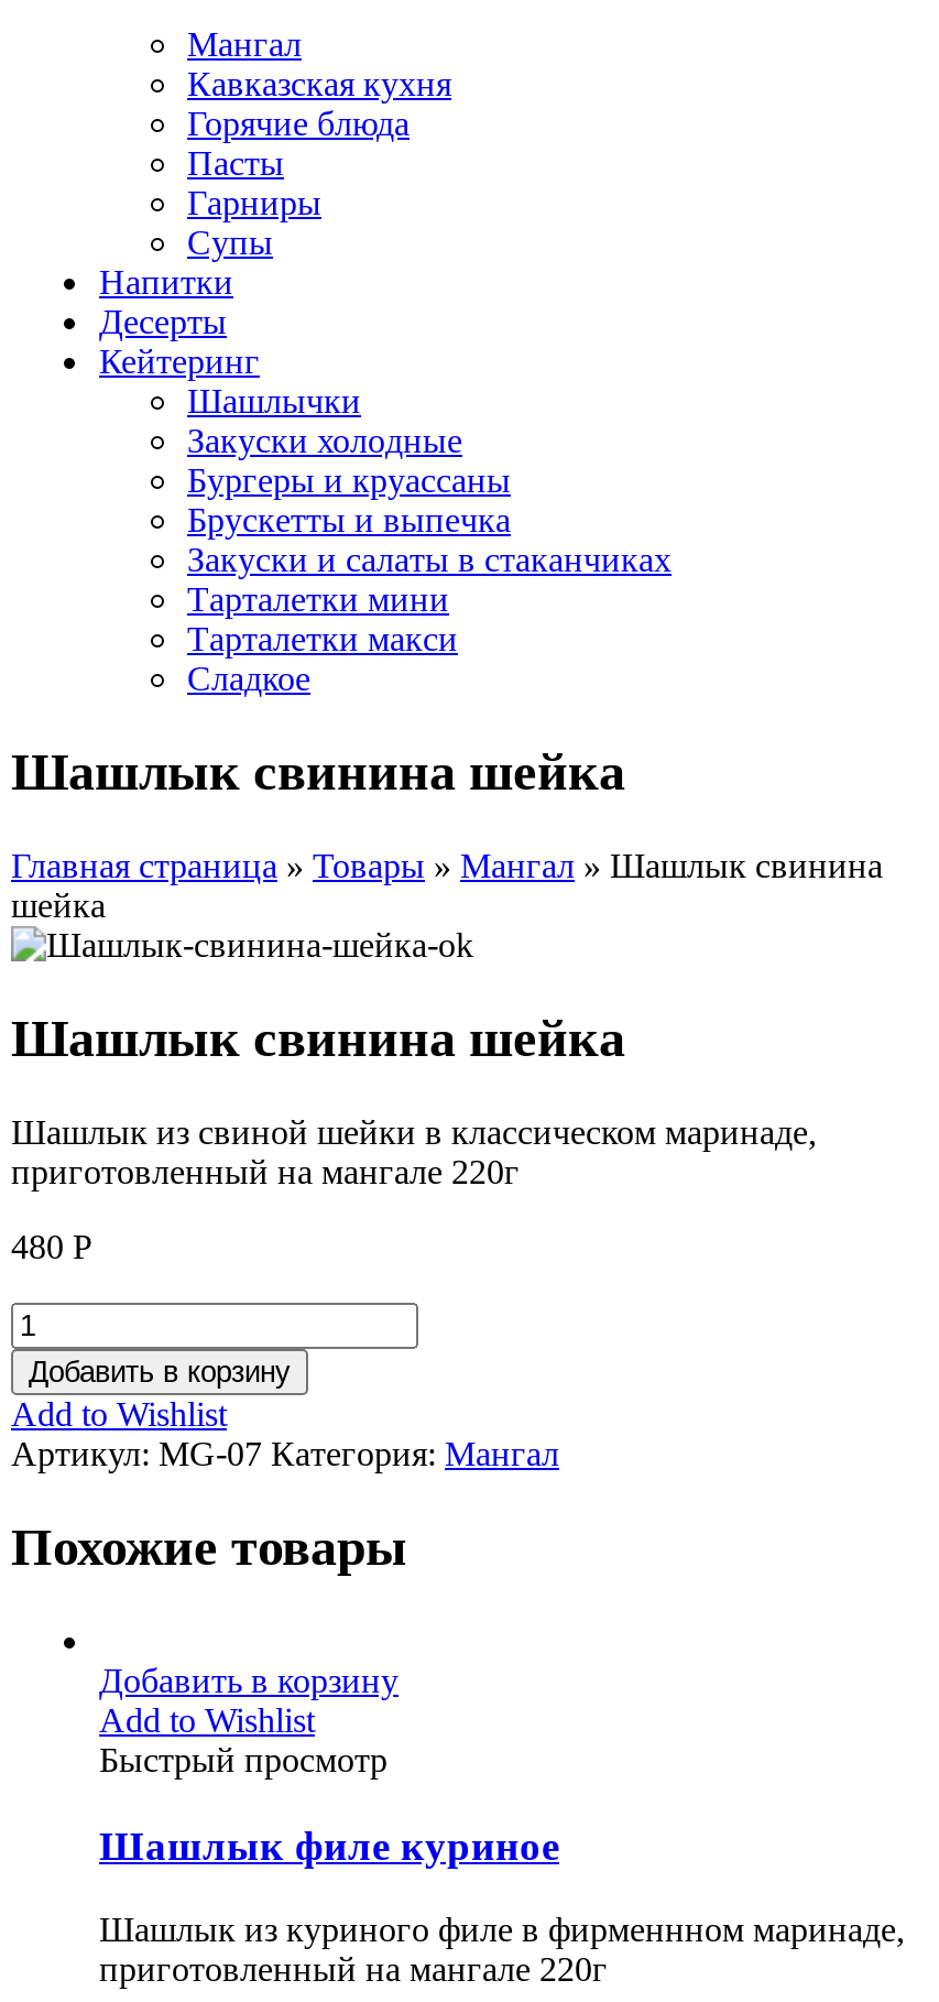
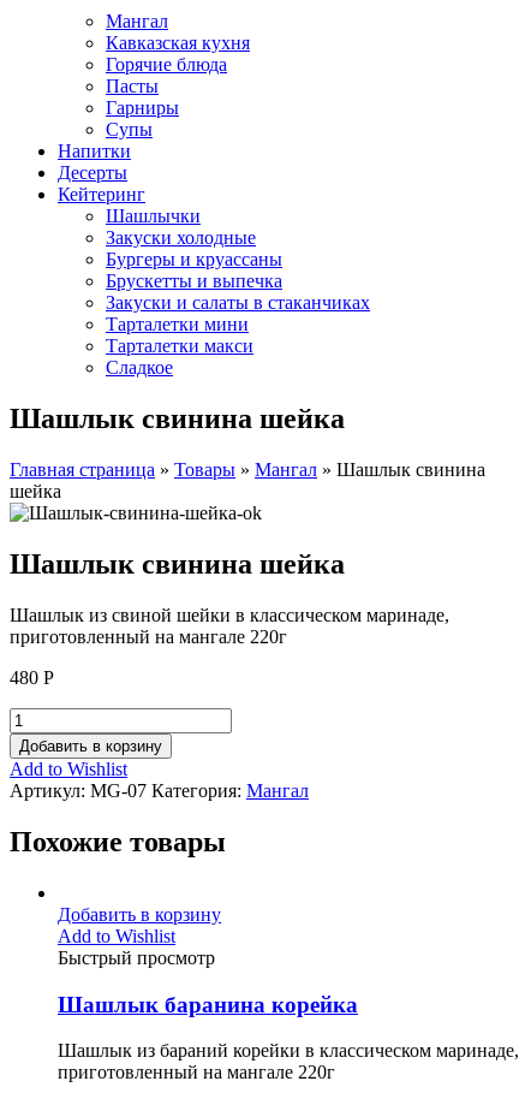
- Шашлык филе куриное
+ Шашлык баранина корейка

- Шашлык из куриного филе в фирменнном маринаде,
+ Шашлык из бараний корейки в классическом маринаде,
